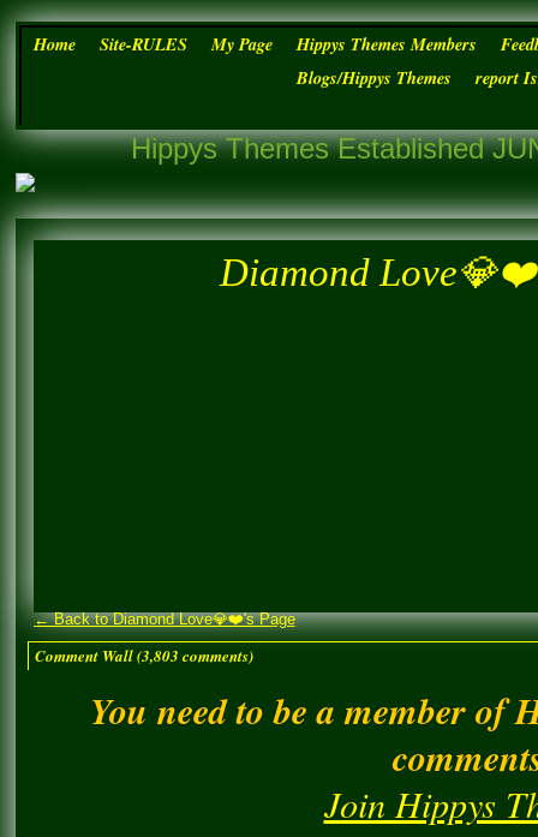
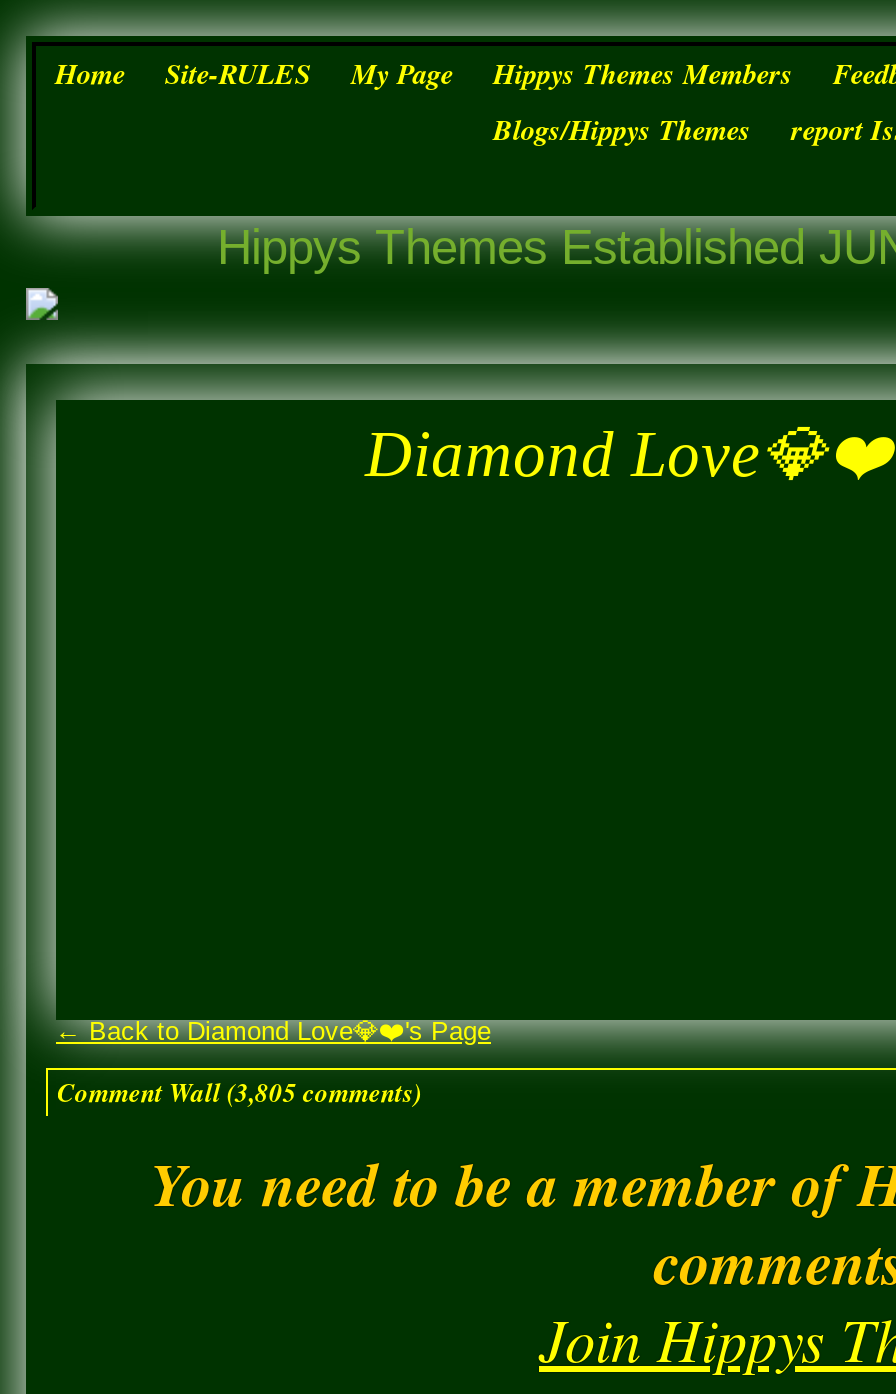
- Comment Wall (3,803 comments)
+ Comment Wall (3,805 comments)
